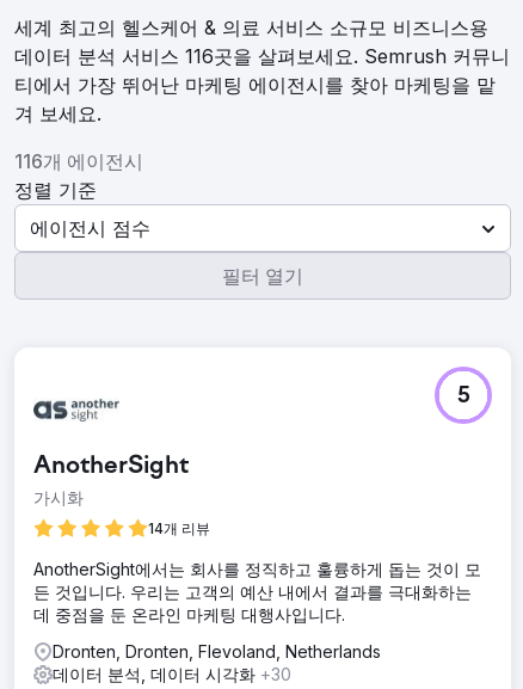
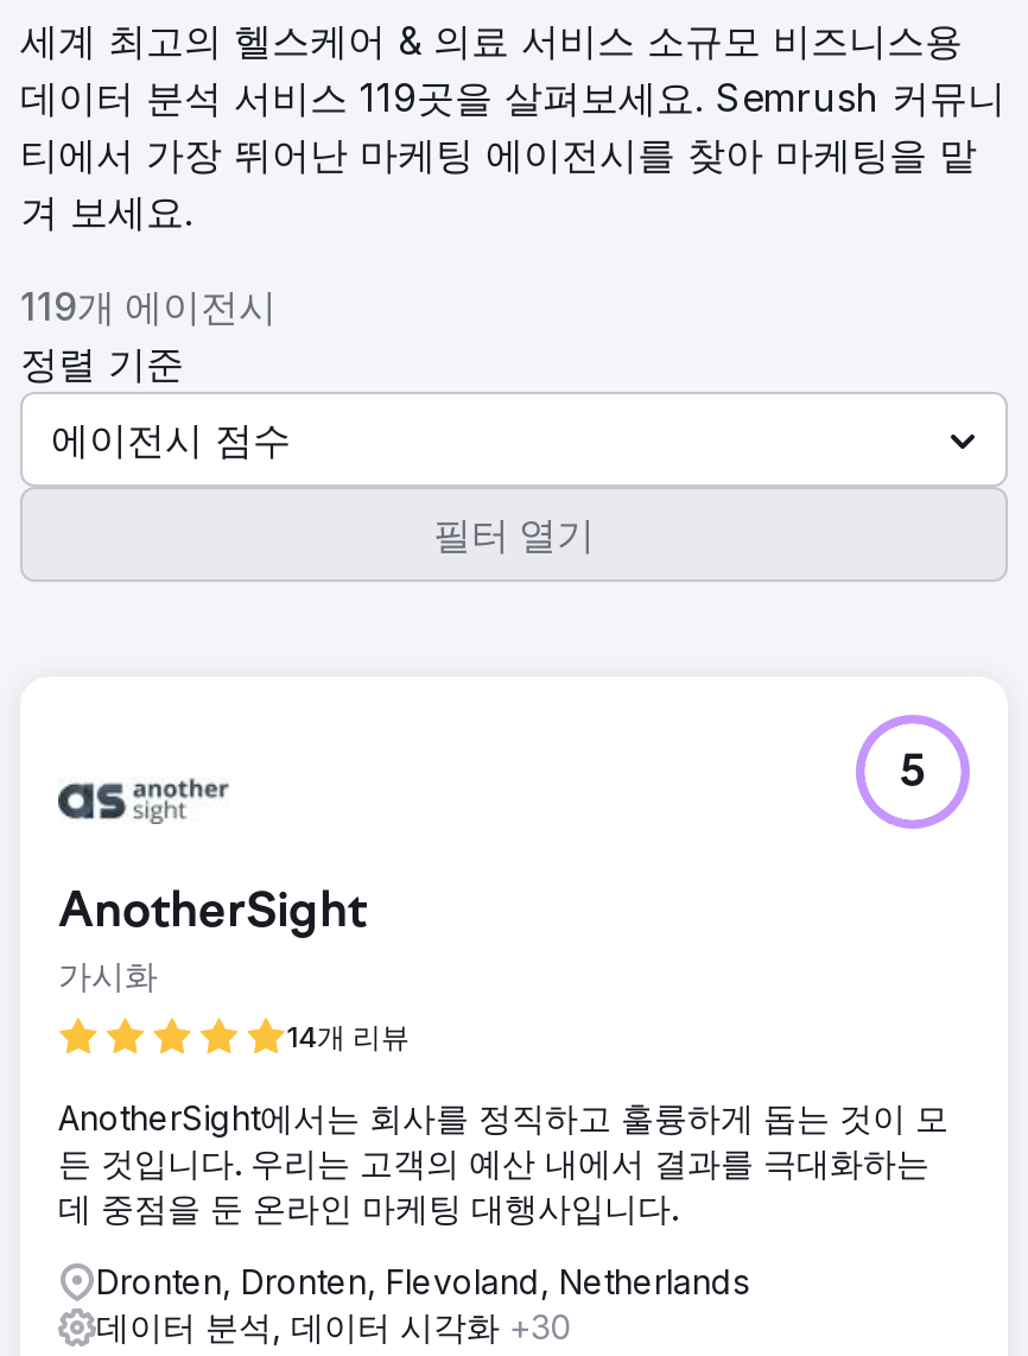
- 데이터 분석 서비스 116곳을 살펴보세요. Semrush 커뮤니
+ 데이터 분석 서비스 119곳을 살펴보세요. Semrush 커뮤니

- 116개 에이전시
+ 119개 에이전시
